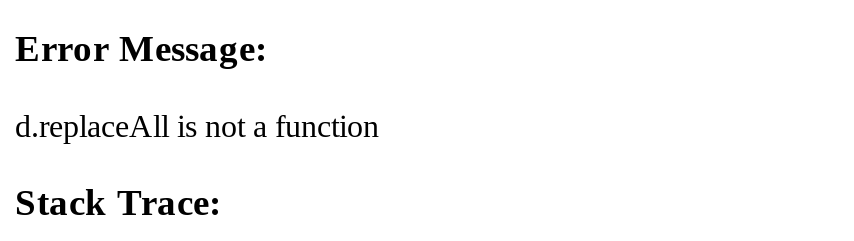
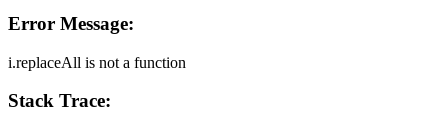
- d.replaceAll is not a function
+ i.replaceAll is not a function
